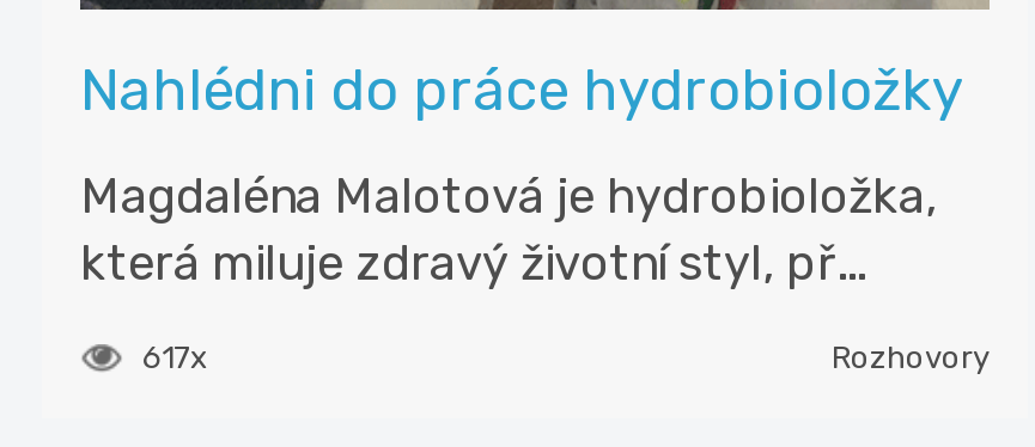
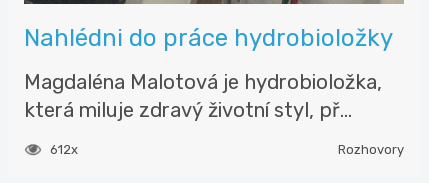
- 617x
+ 612x
